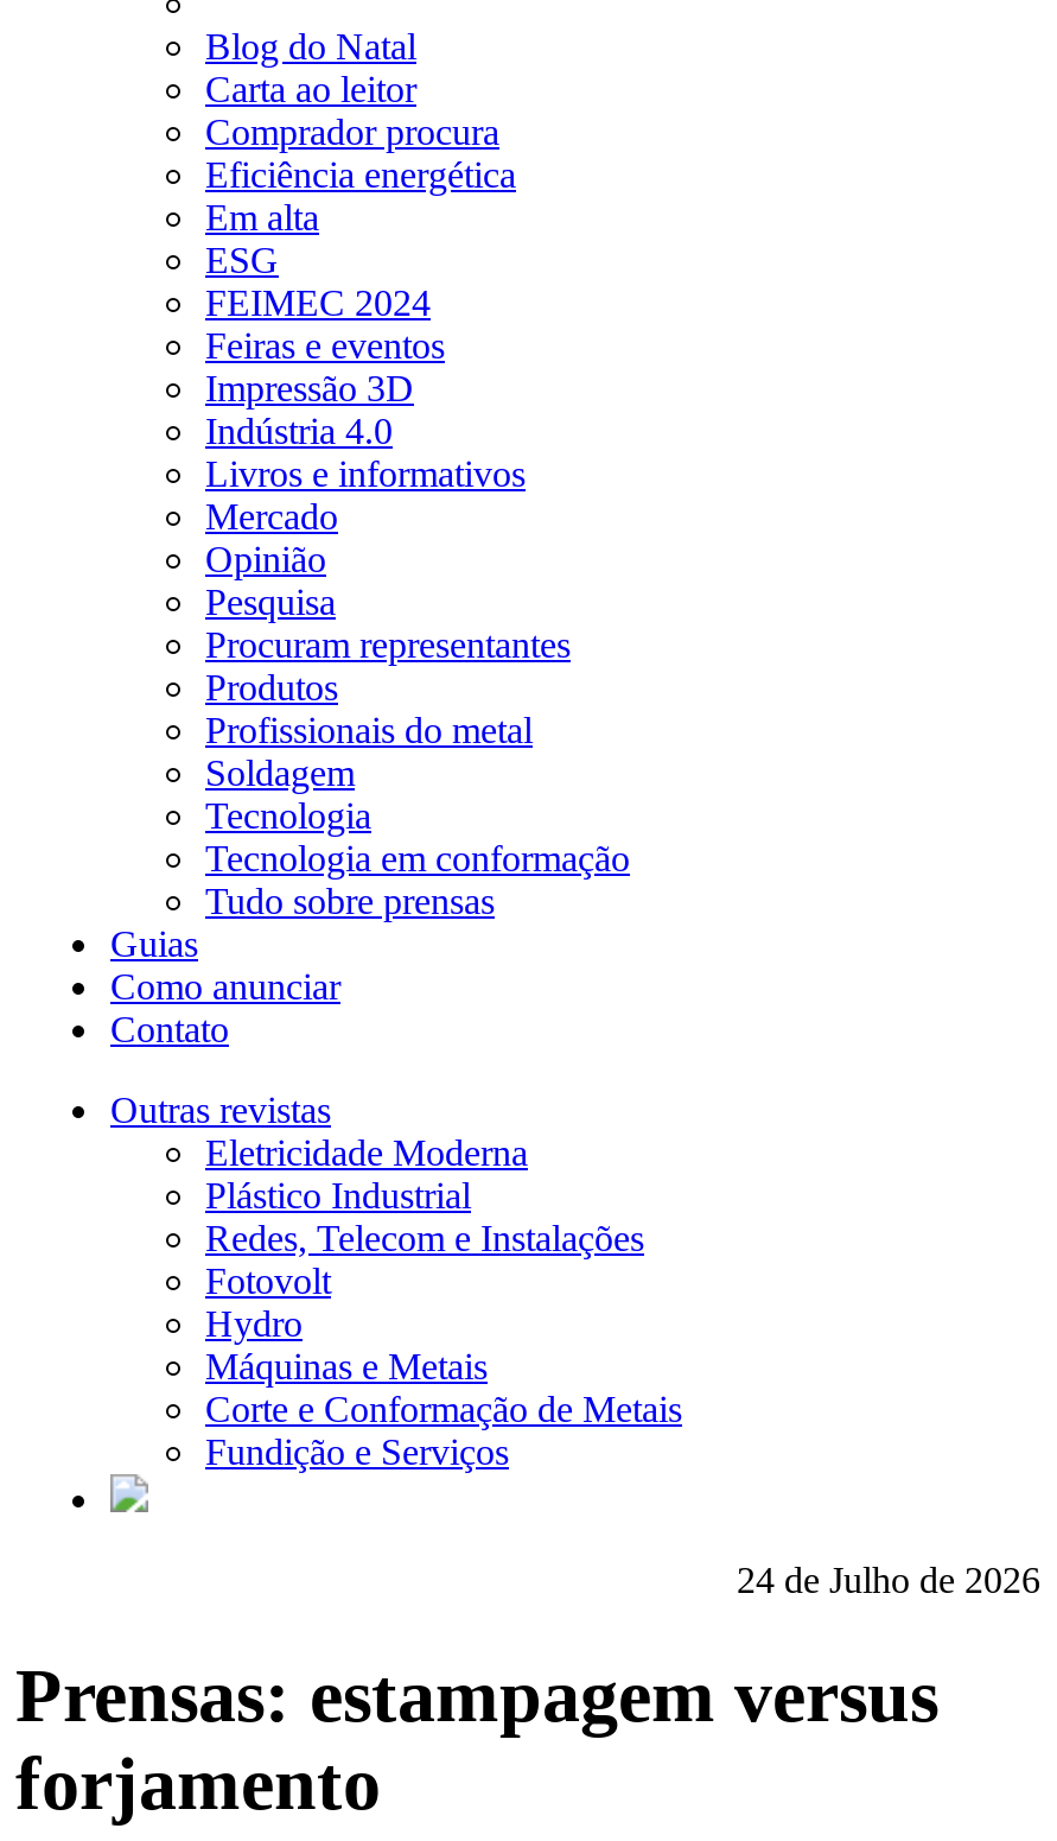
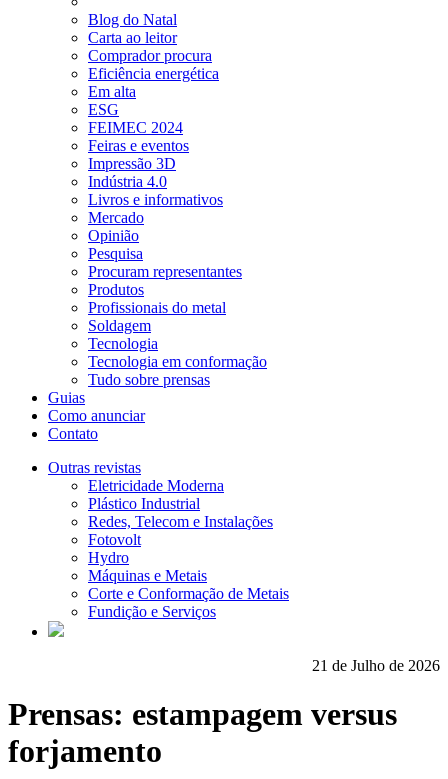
- 24 de Julho de 2026
+ 21 de Julho de 2026
